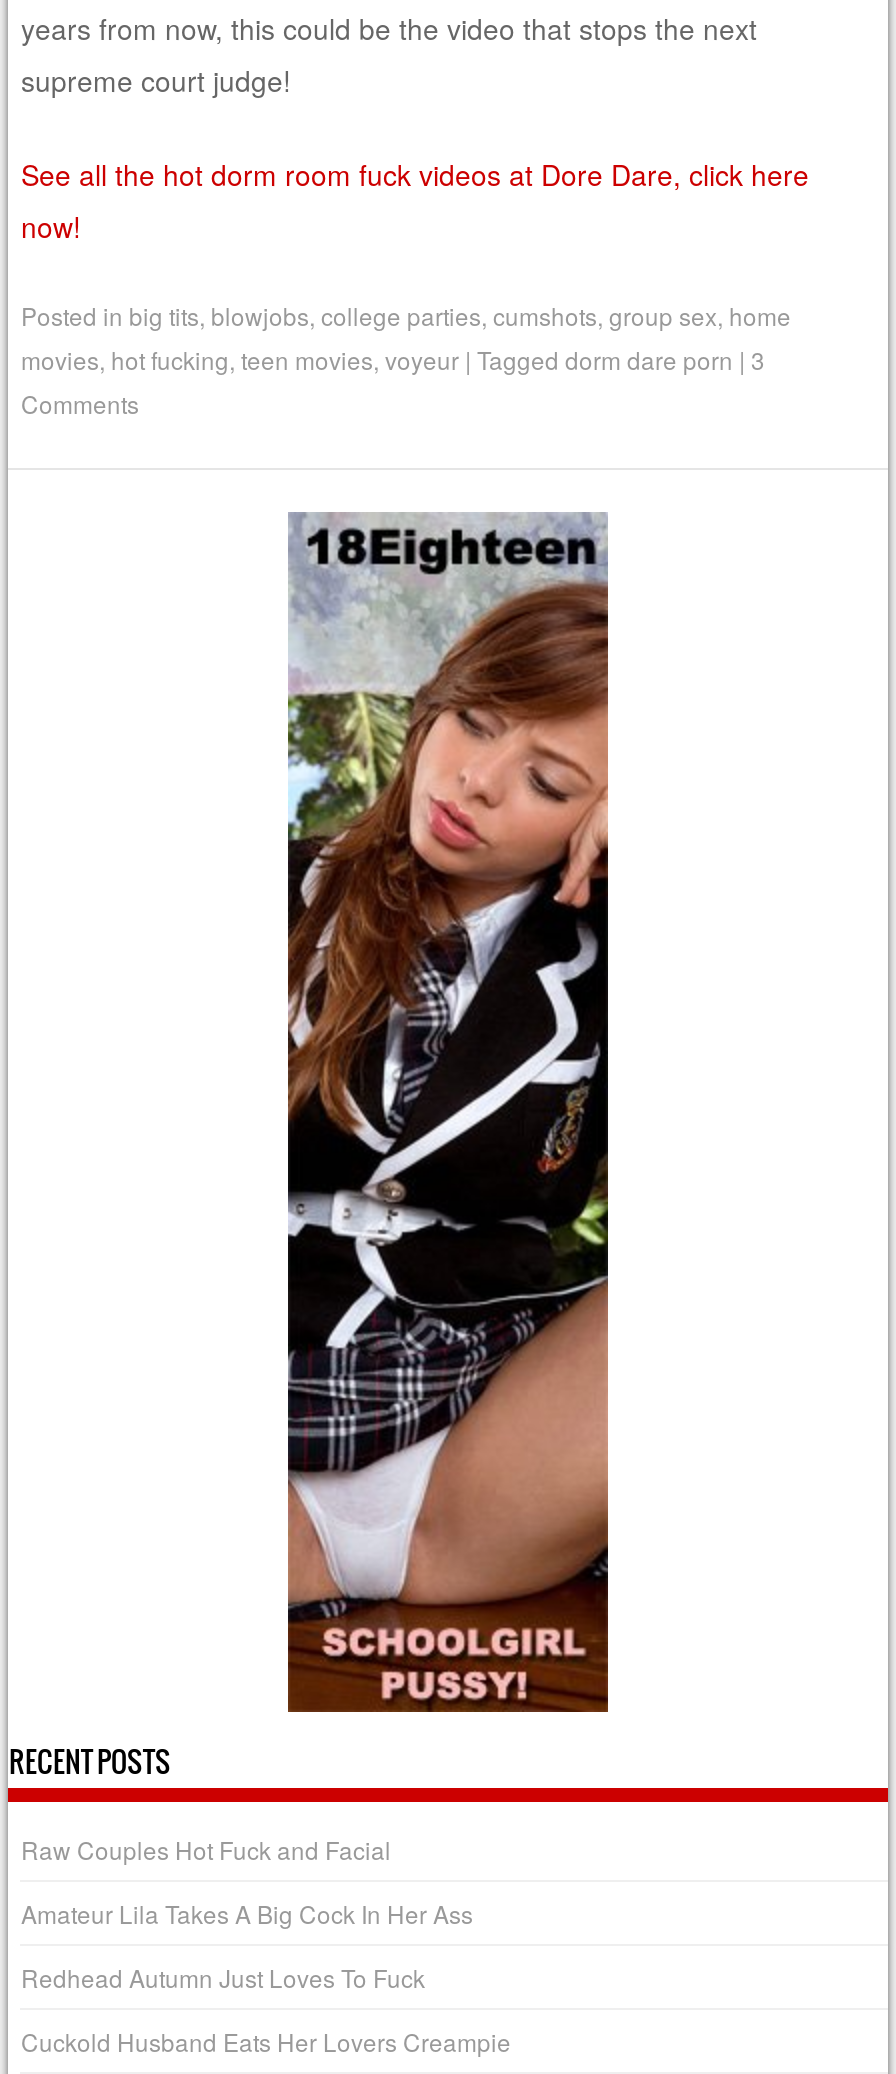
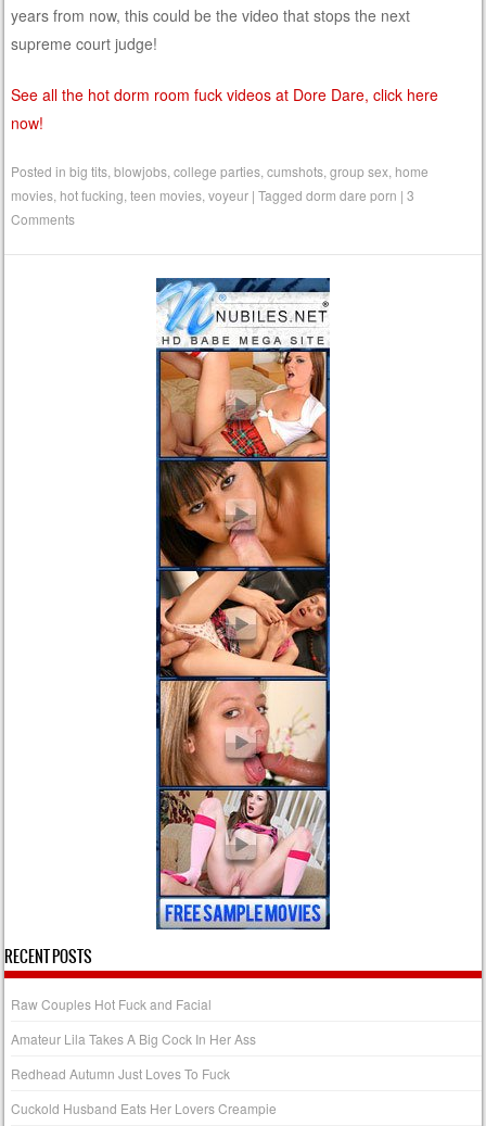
- [image]
+ [image]
